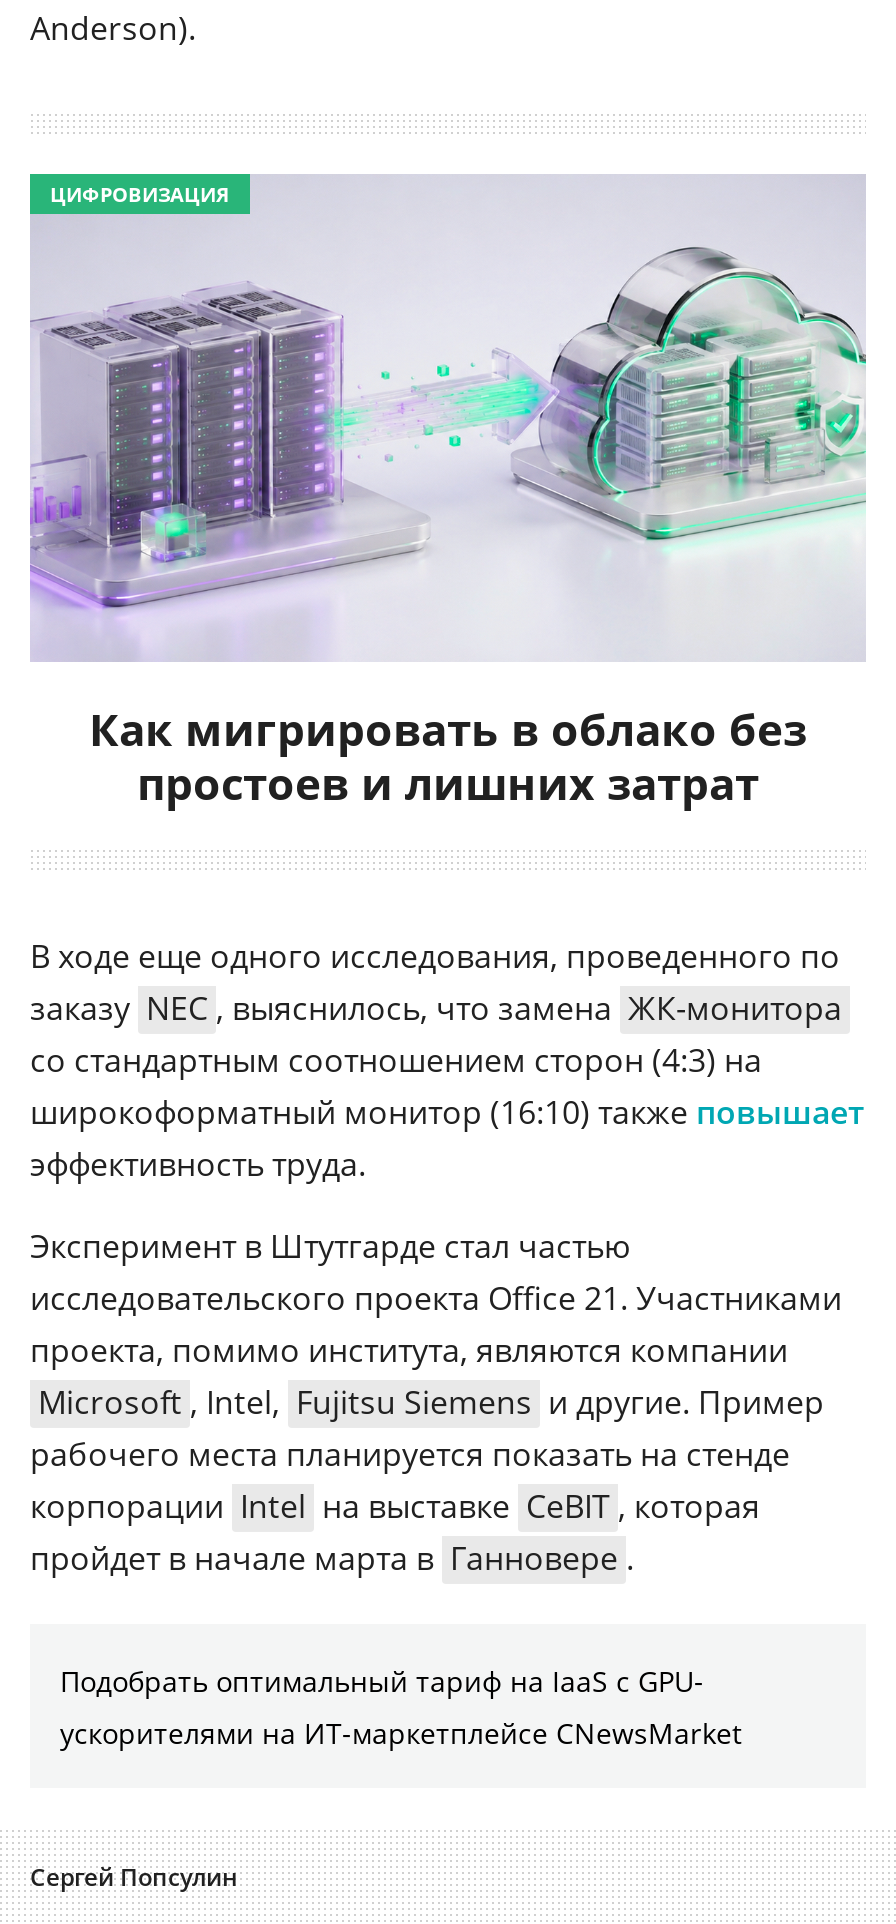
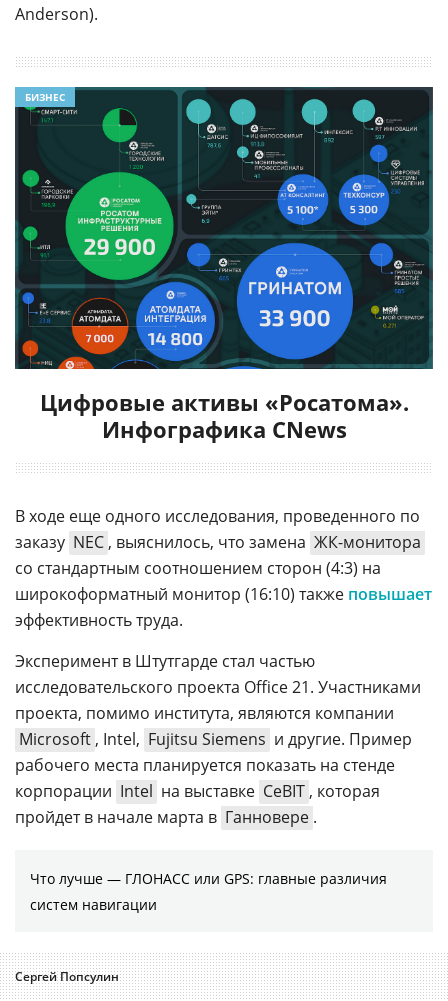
- [image]
- ЦИФРОВИЗАЦИЯ
+ [image]
+ БИЗНЕС

- Как мигрировать в облако без
- простоев и лишних затрат
+ Цифровые активы «Росатома».
+ Инфографика CNews

- Подобрать оптимальный тариф на IaaS с GPU-
- ускорителями на ИТ-маркетплейсе CNewsMarket
+ Что лучше — ГЛОНАСС или GPS: главные различия
+ систем навигации
